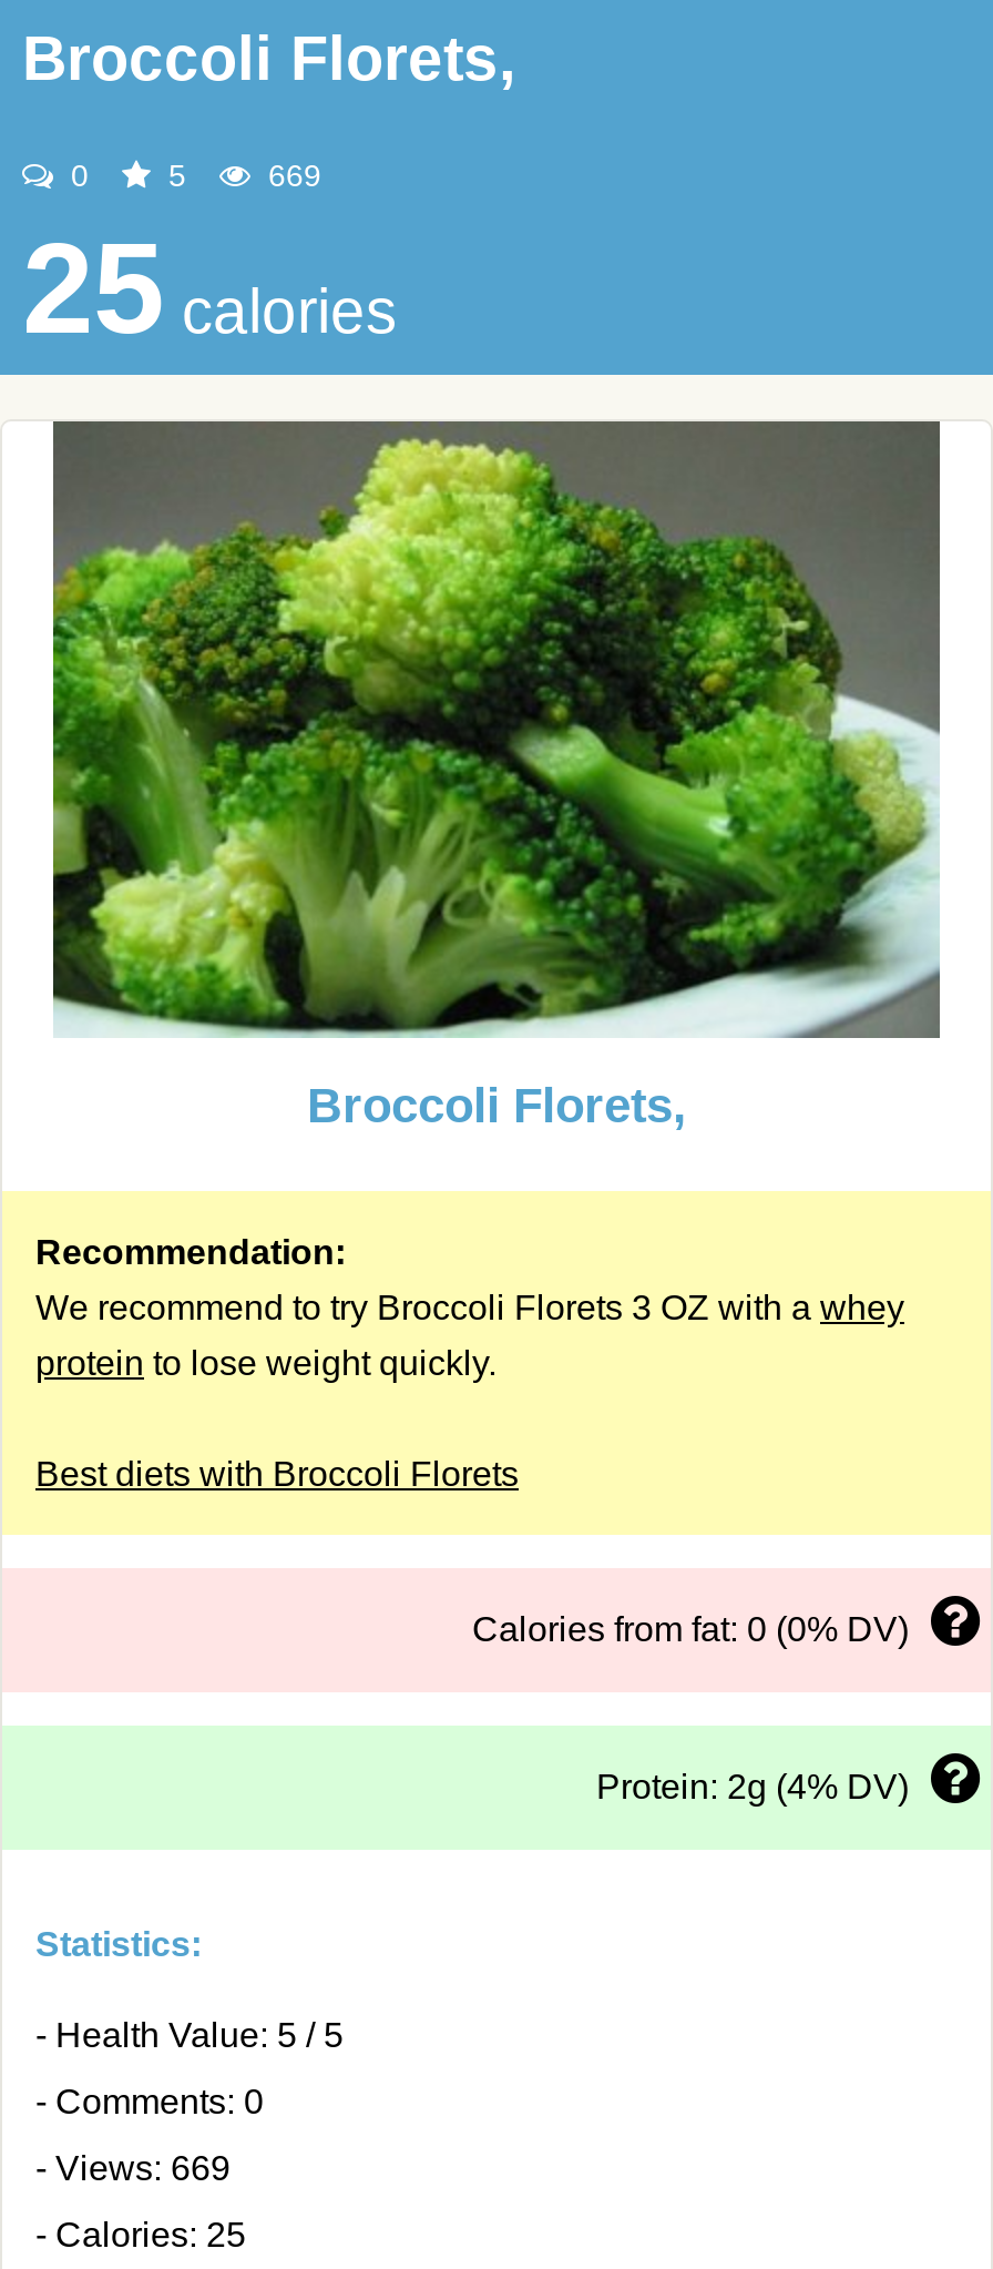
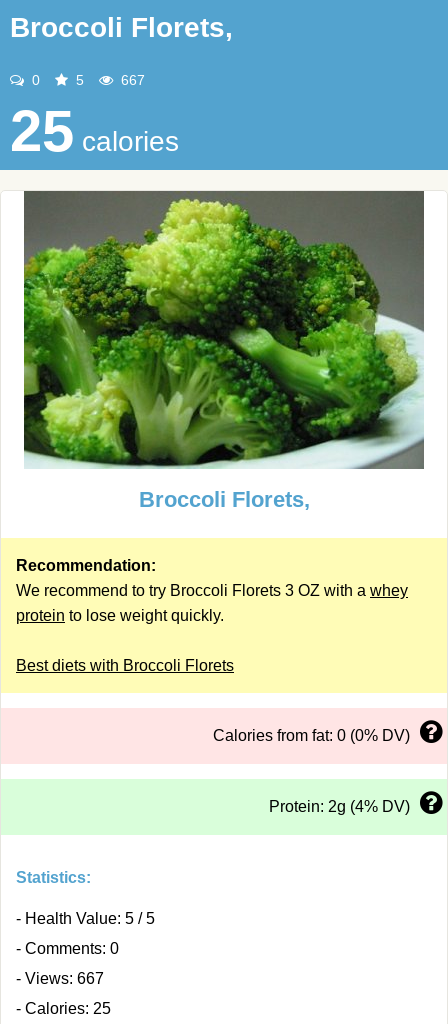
- 669
+ 667

- - Views: 669
+ - Views: 667
